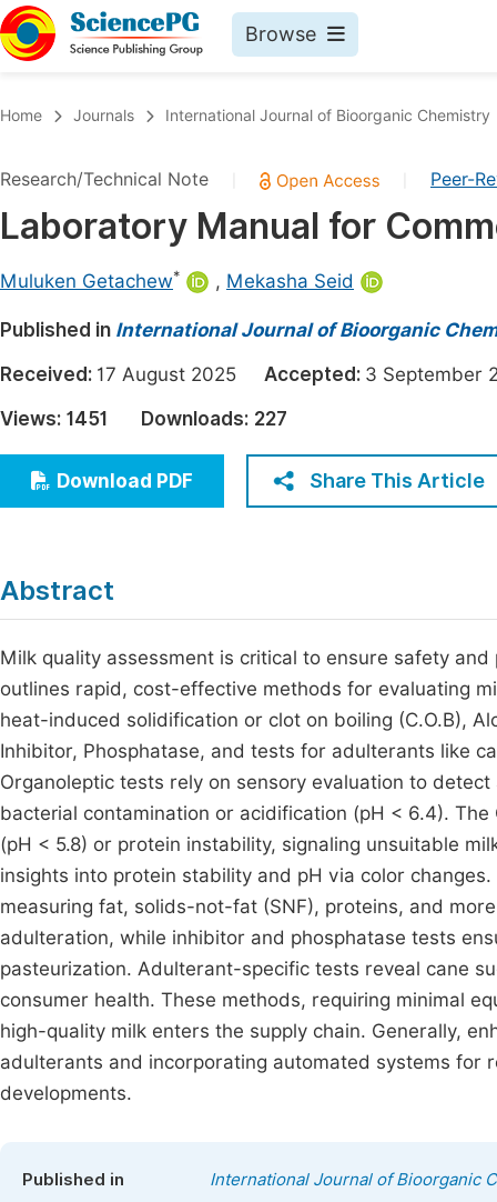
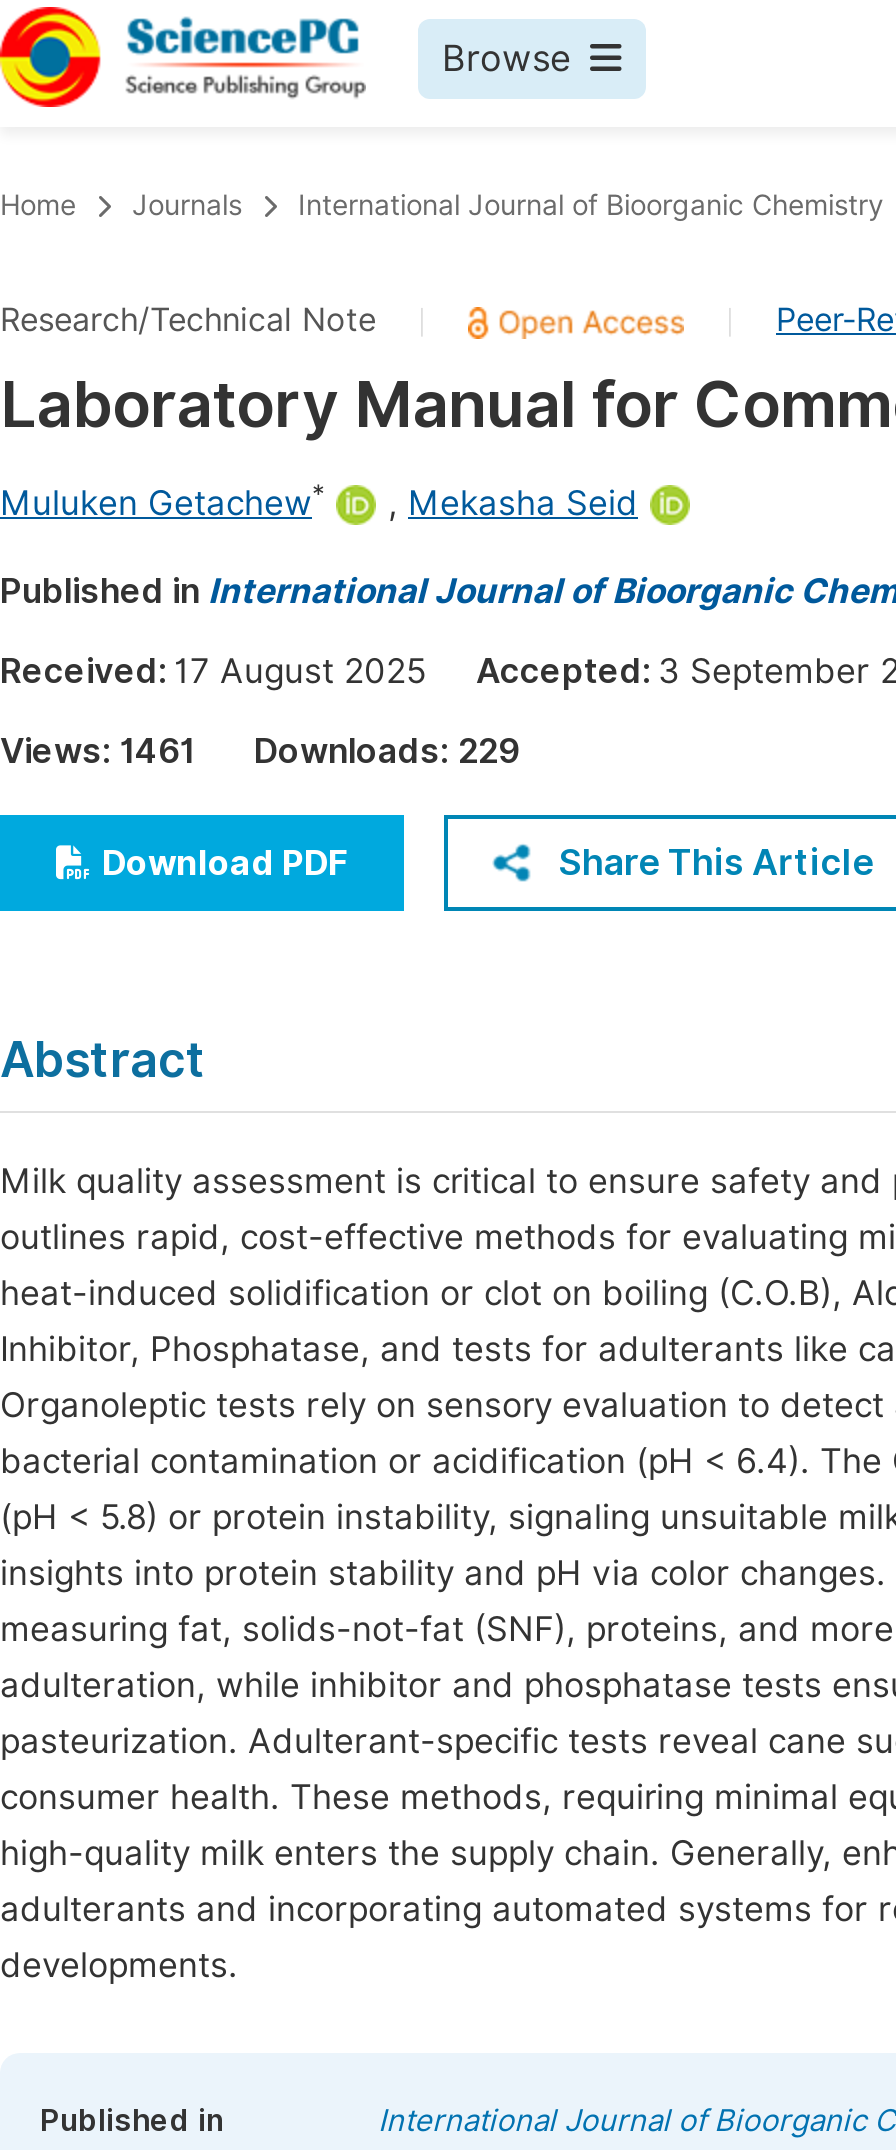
- Views: 1451
+ Views: 1461

- Downloads: 227
+ Downloads: 229
